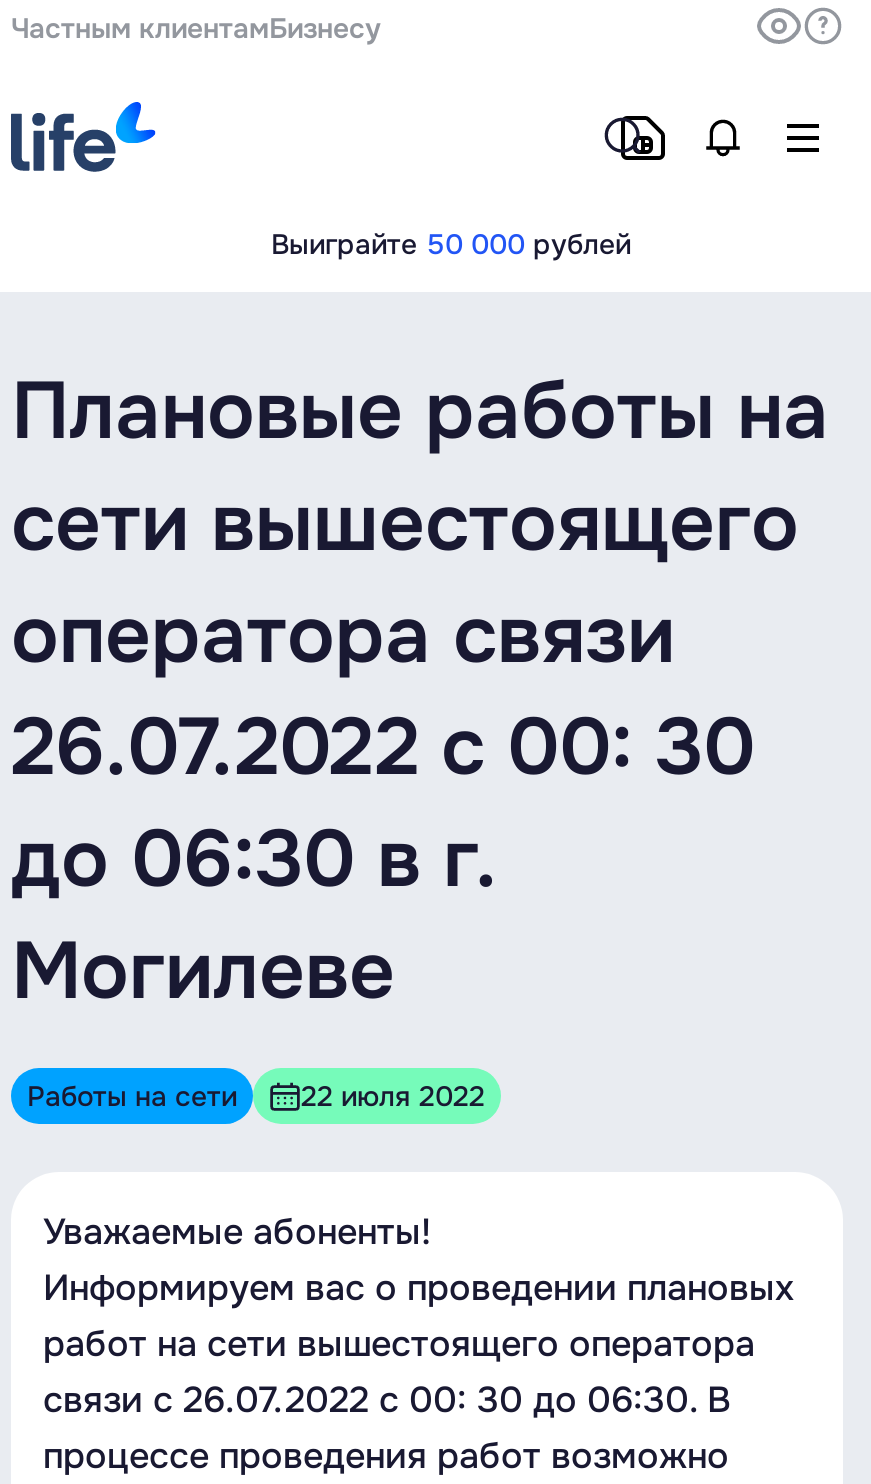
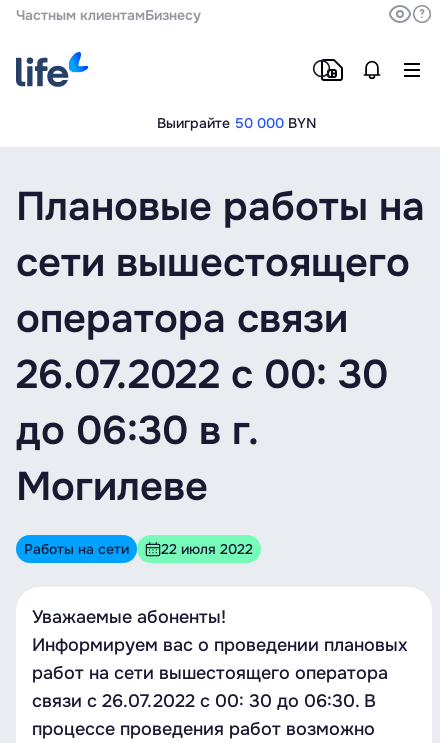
- Выиграйте 50 000 рублей
+ Выиграйте 50 000 BYN
